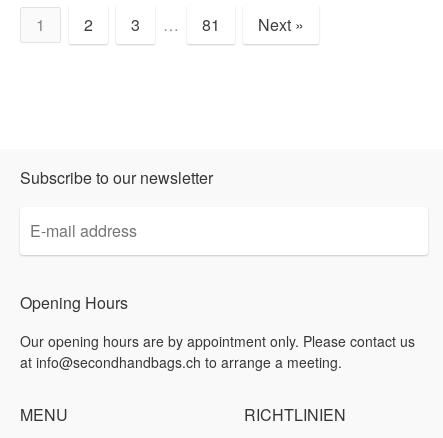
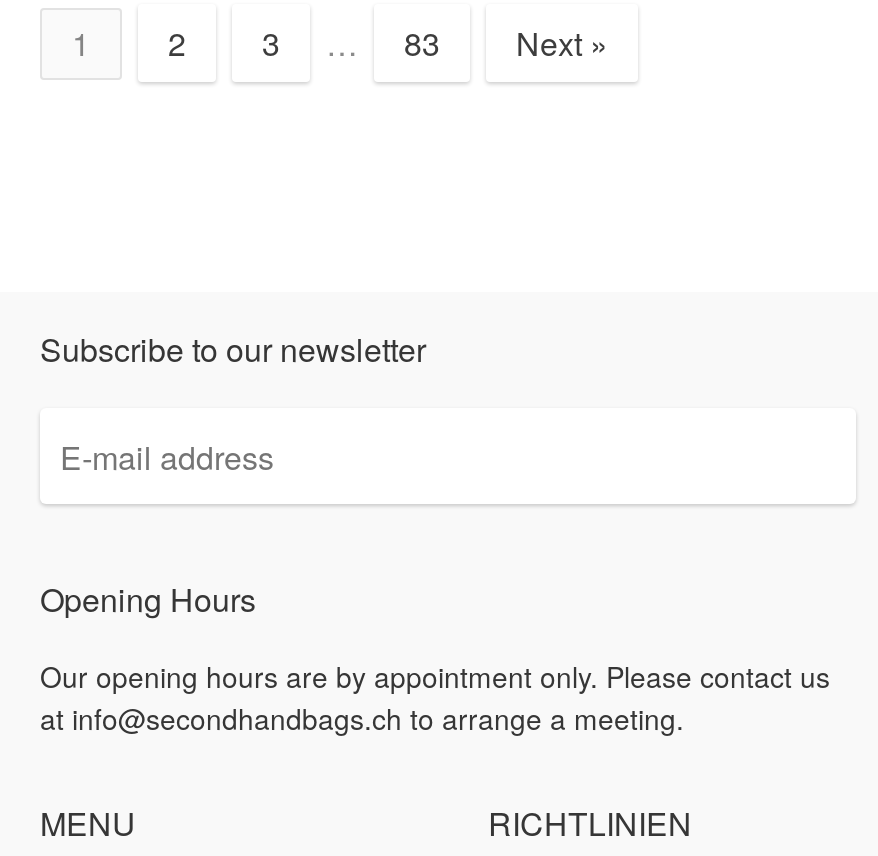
- 81
+ 83
